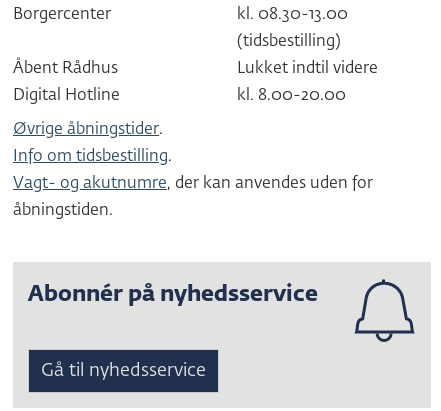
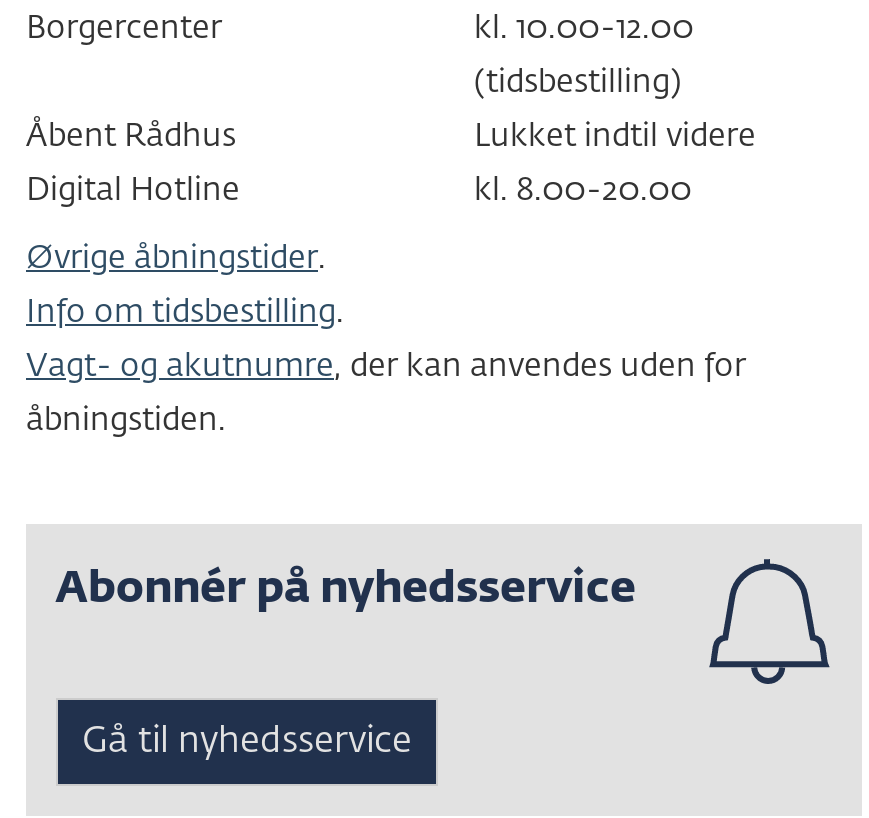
- kl. 08.30-13.00
+ kl. 10.00-12.00
